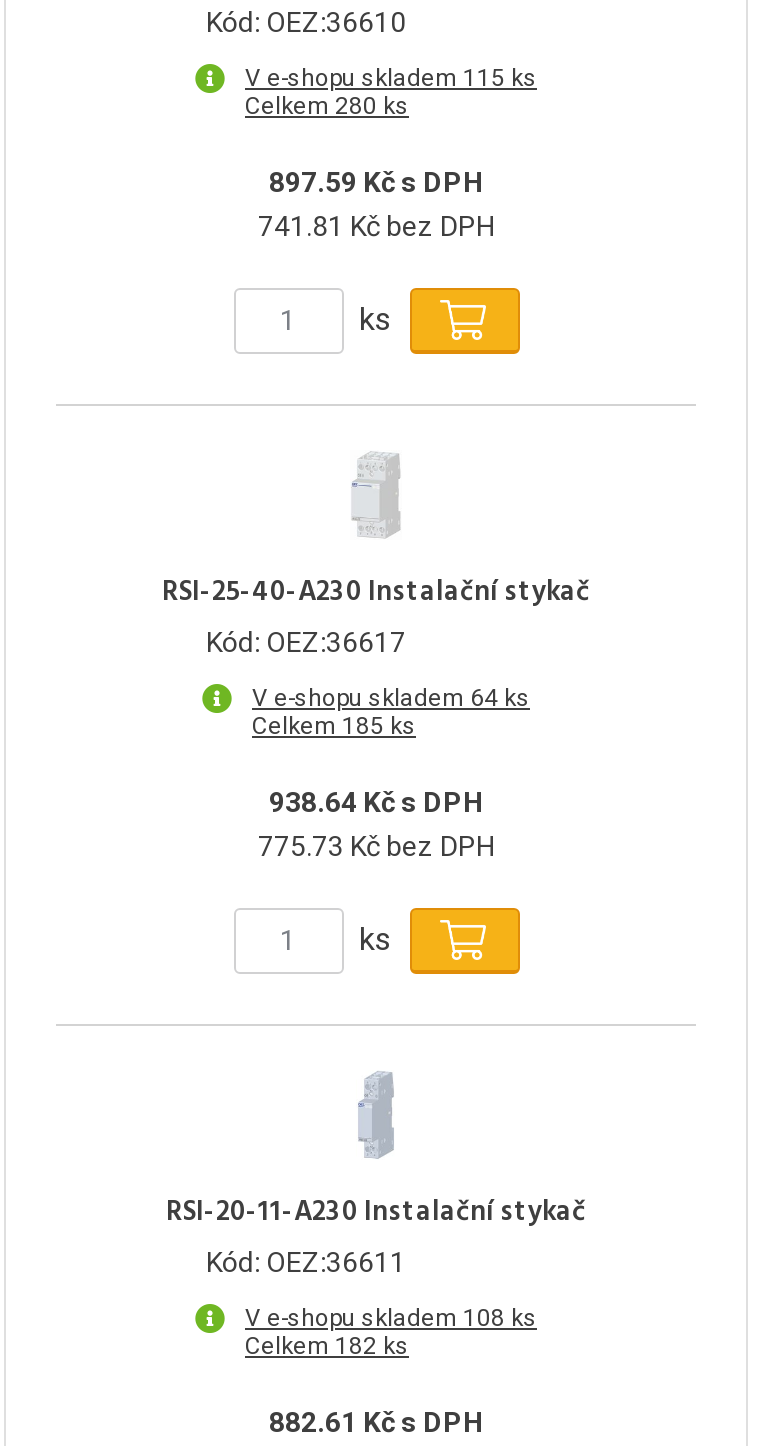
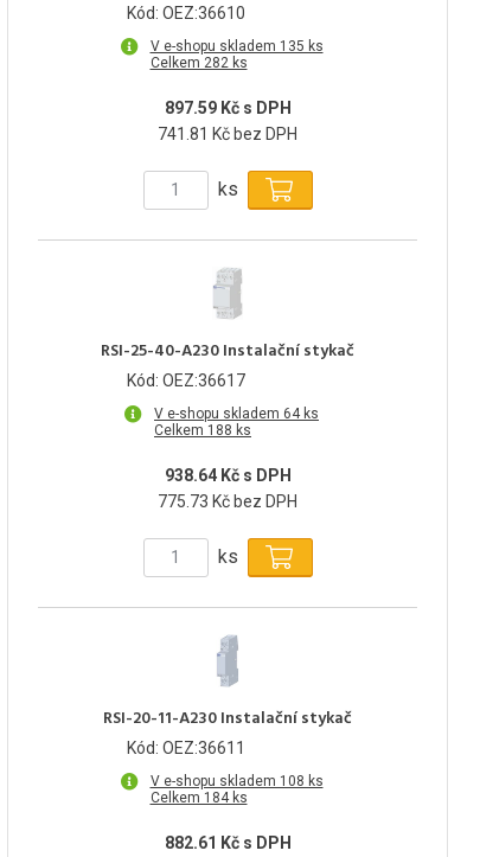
- V e-shopu skladem 115 ks
+ V e-shopu skladem 135 ks

- Celkem 280 ks
+ Celkem 282 ks

- Celkem 185 ks
+ Celkem 188 ks

- Celkem 182 ks
+ Celkem 184 ks
